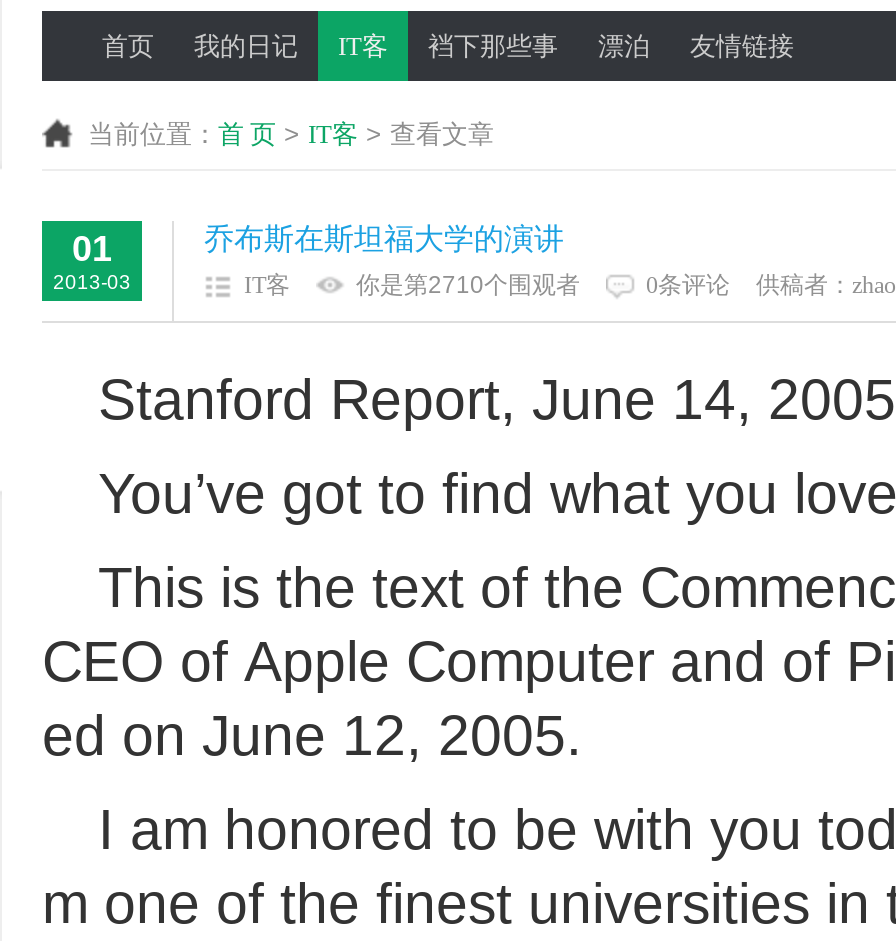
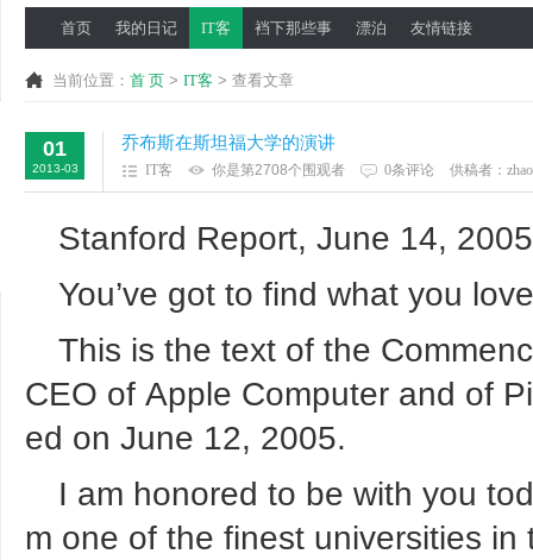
- 你是第2710个围观者
+ 你是第2708个围观者
